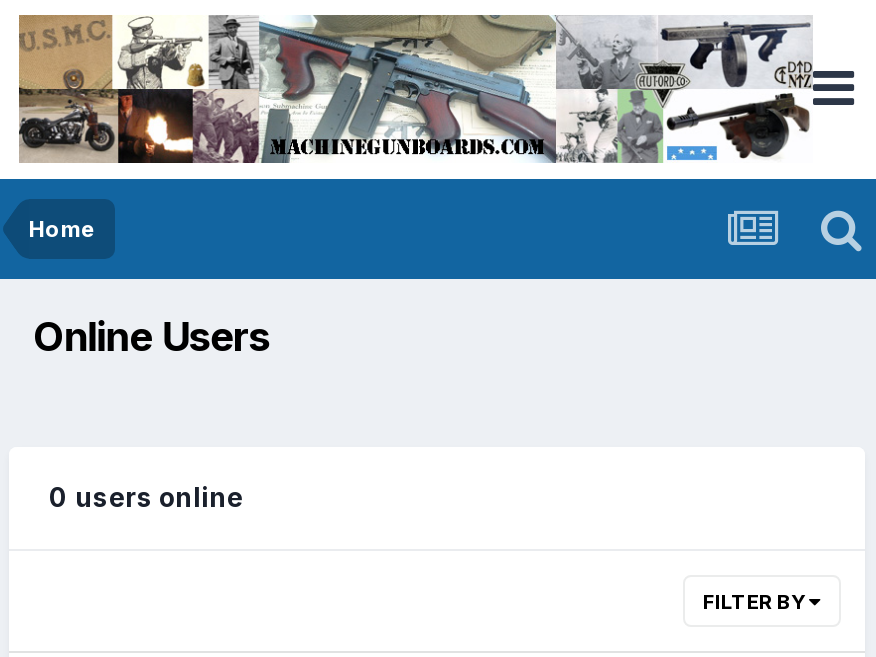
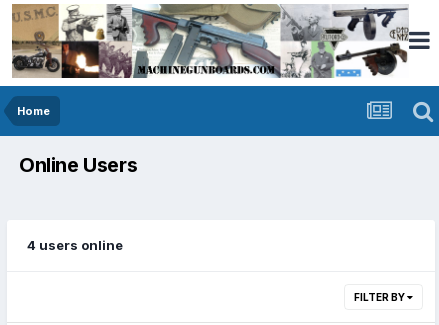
- 0 users online
+ 4 users online
